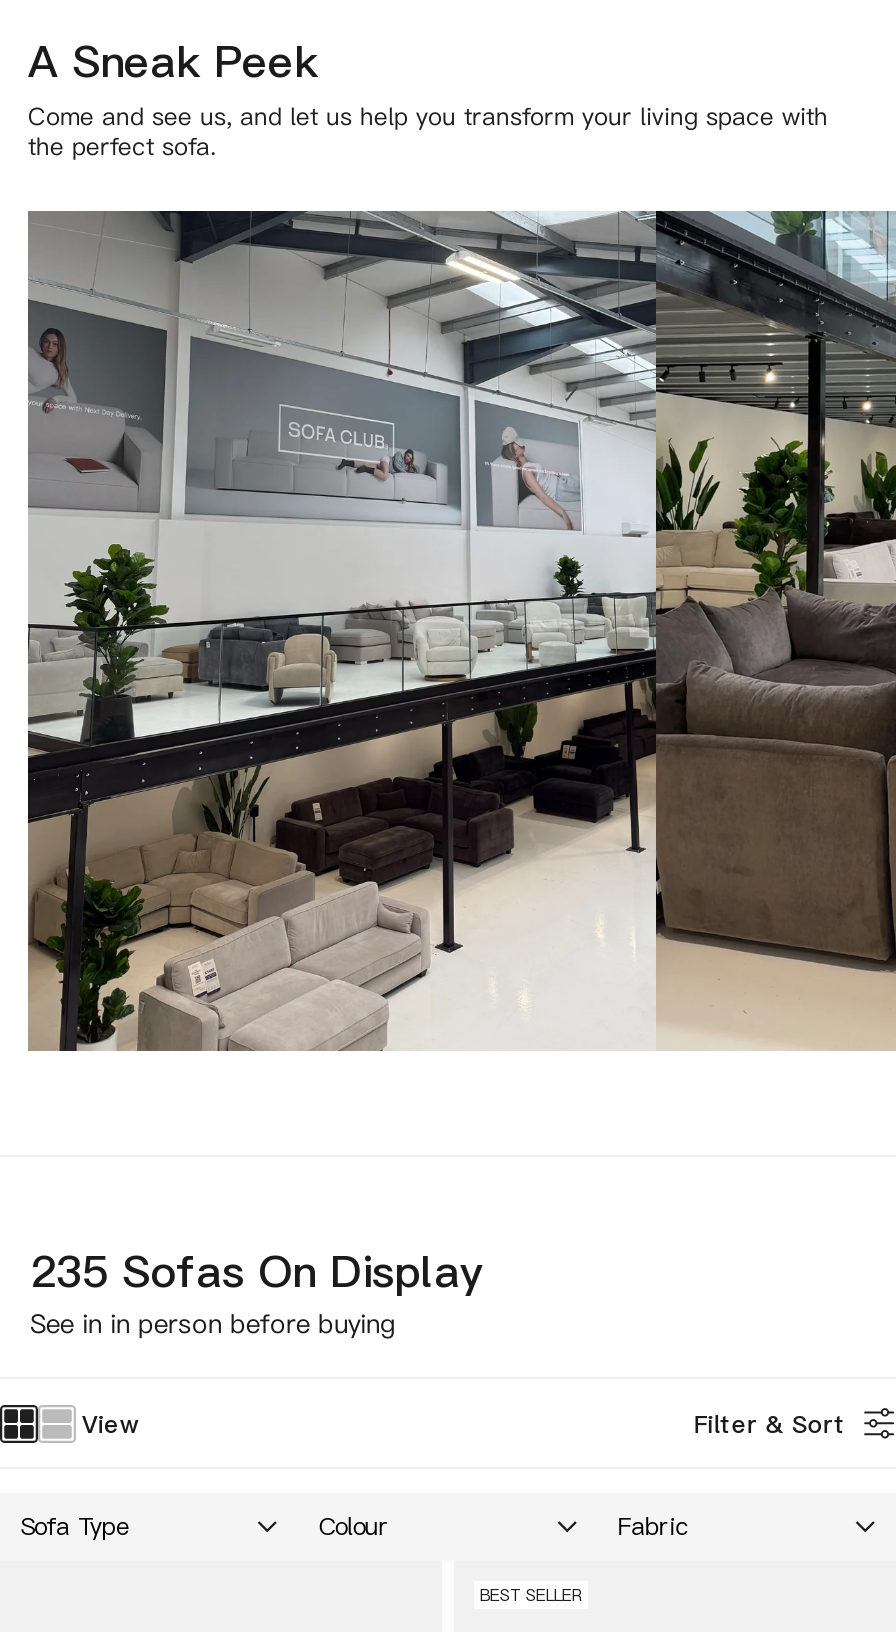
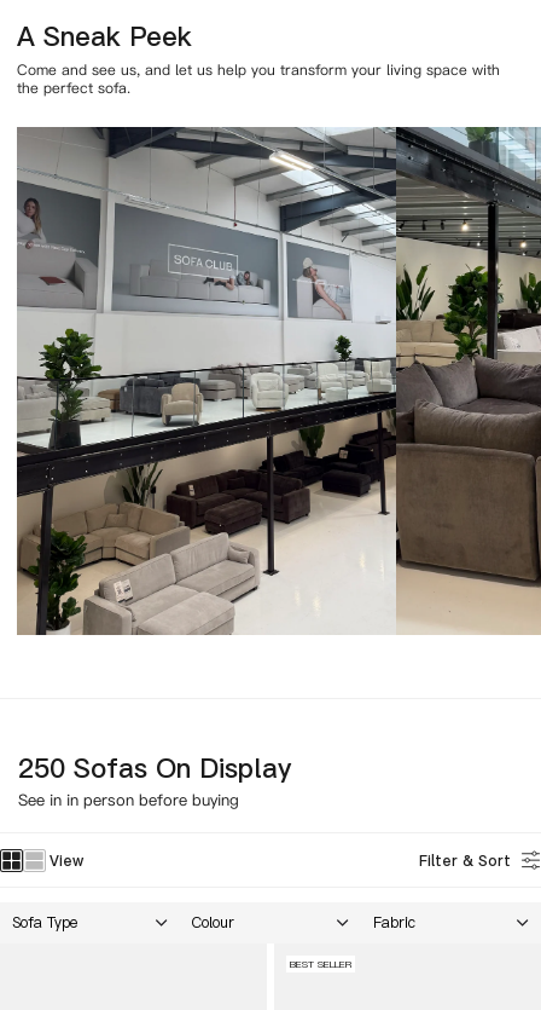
- 235 Sofas On Display
+ 250 Sofas On Display
